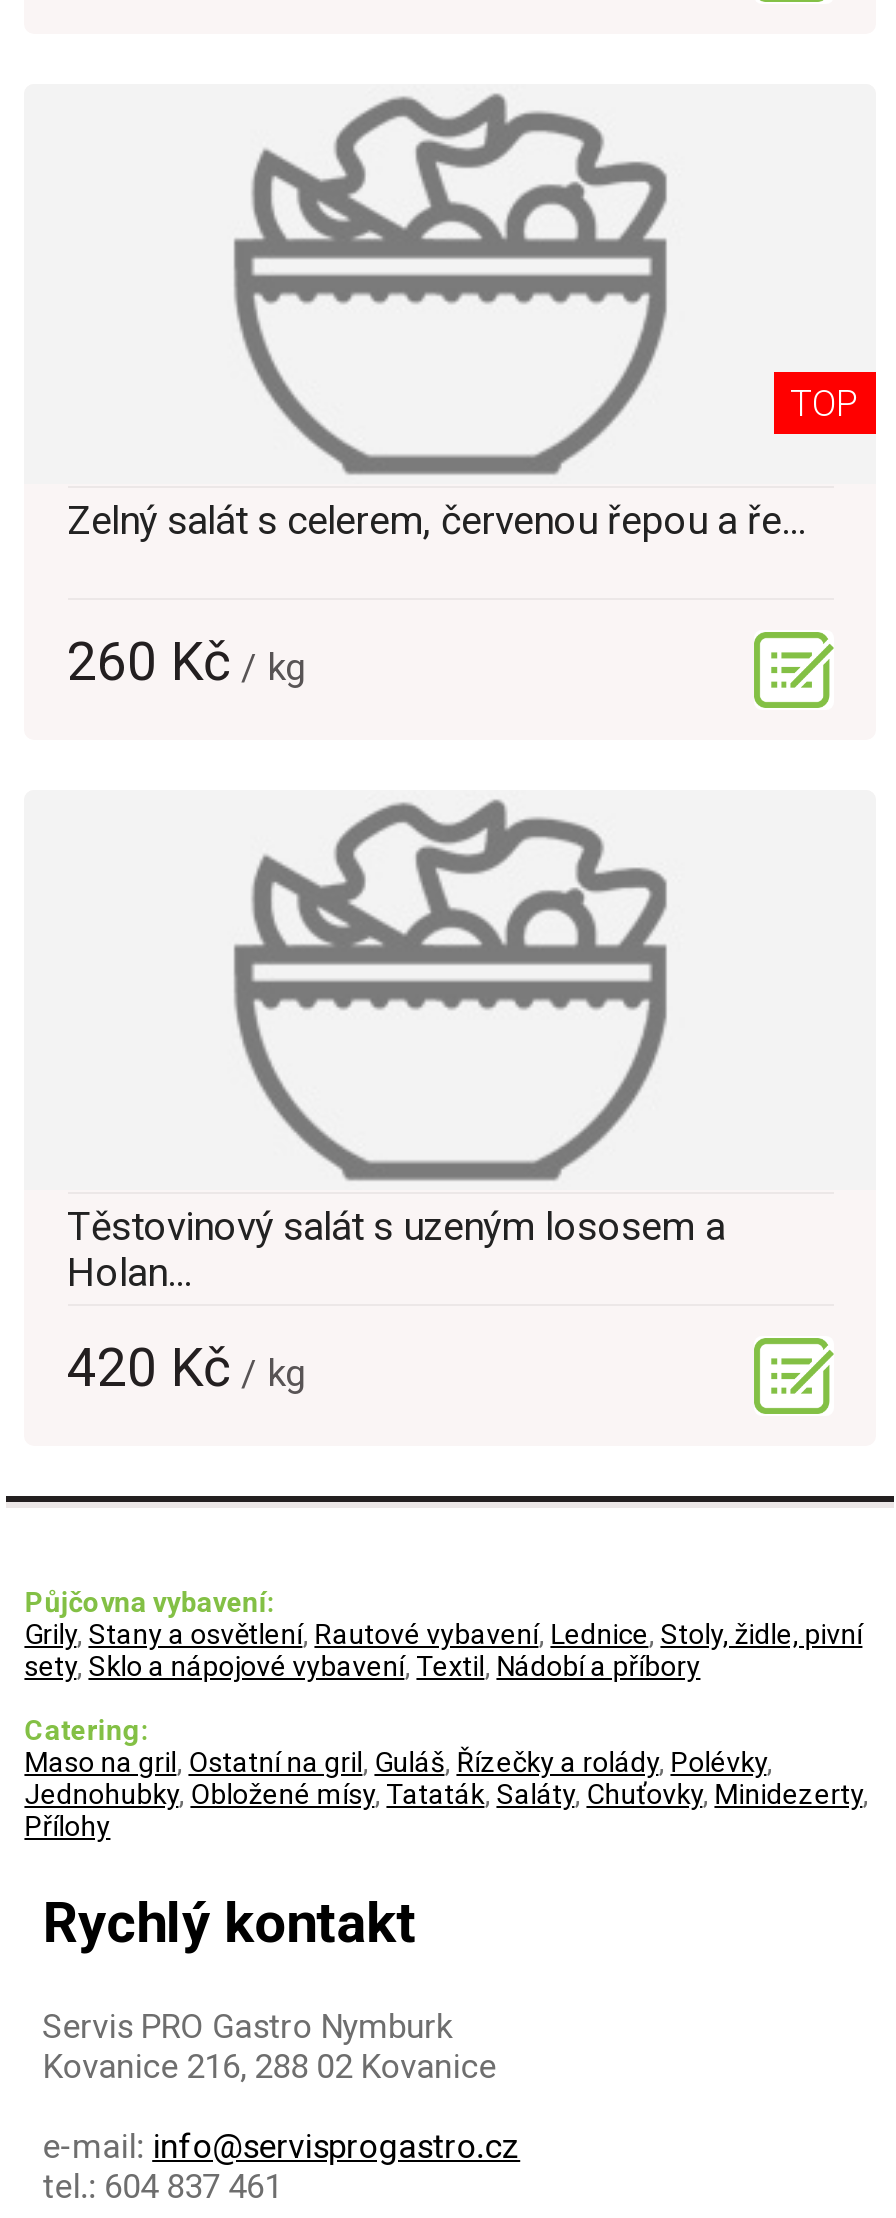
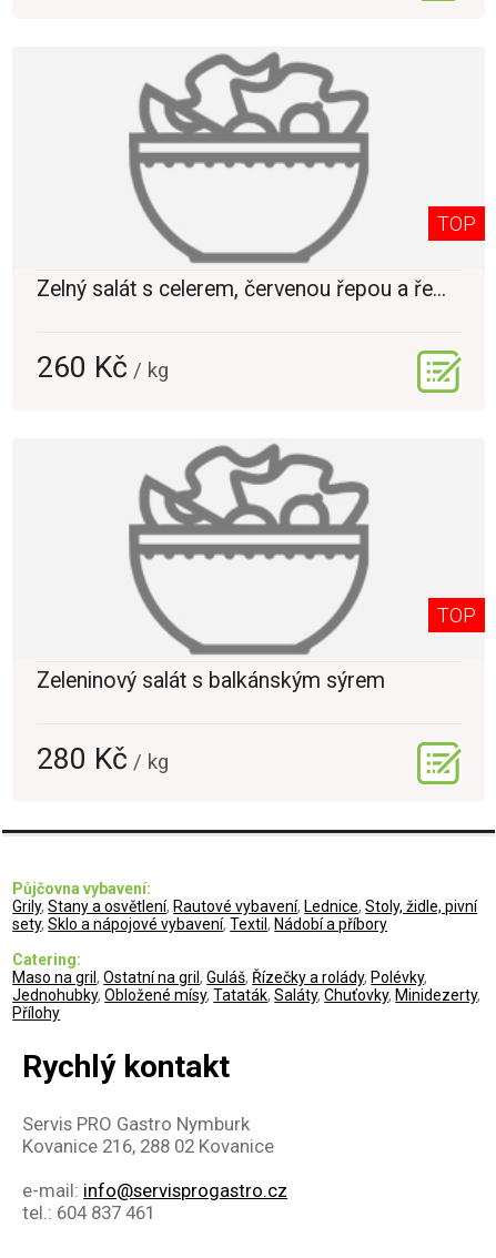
- Těstovinový salát s uzeným lososem a
- Holan...
- 420 Kč / kg
+ TOP
+ Zeleninový salát s balkánským sýrem
+ 280 Kč / kg
